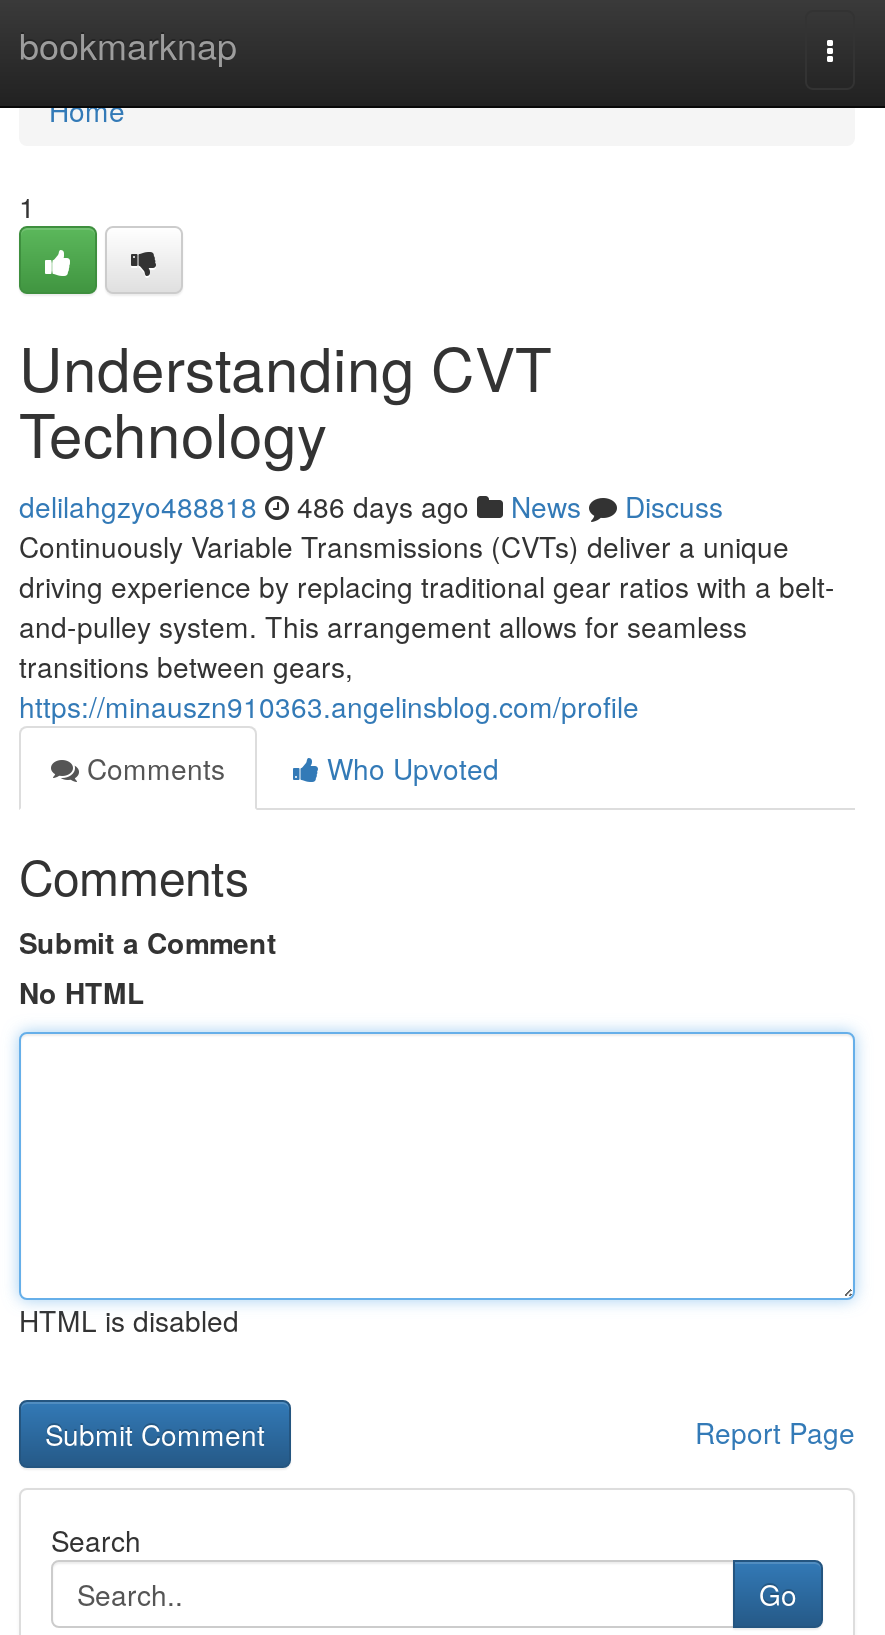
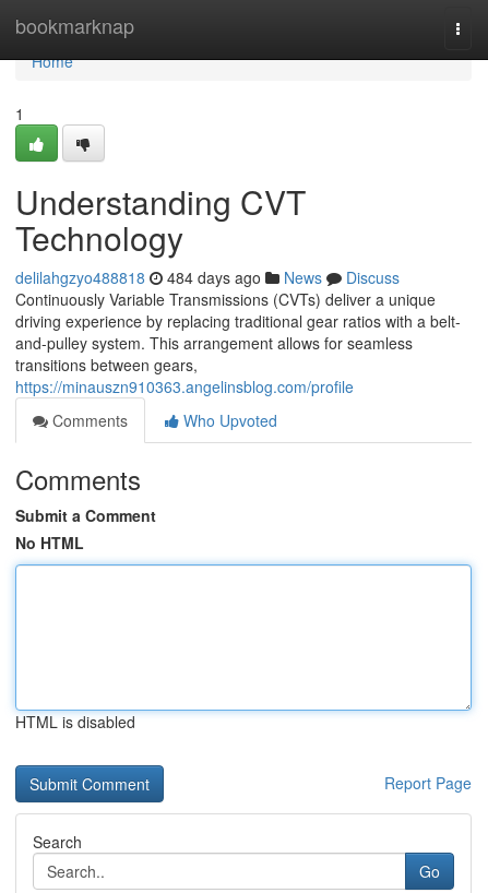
- delilahgzyo488818 486 days ago News Discuss
+ delilahgzyo488818 484 days ago News Discuss
